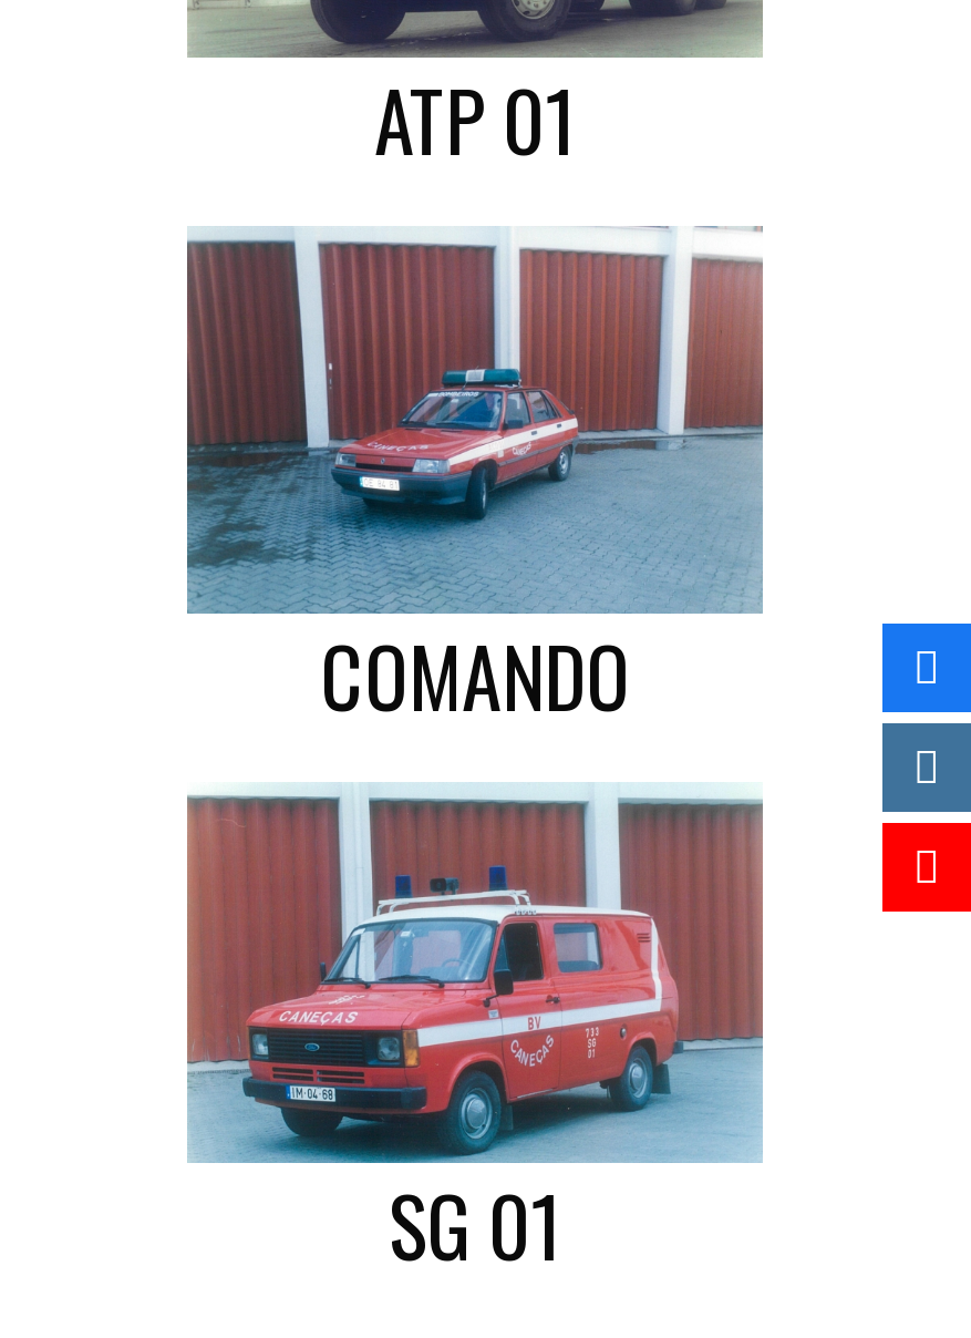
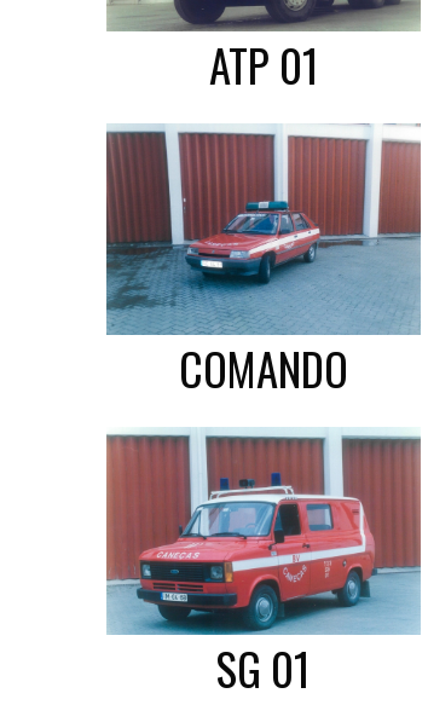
- [image]
